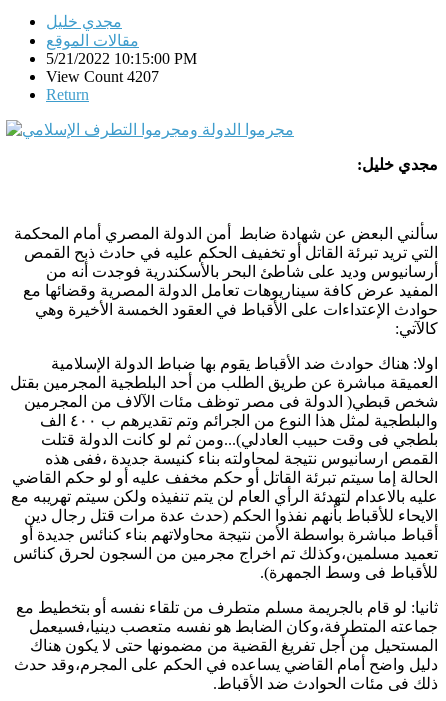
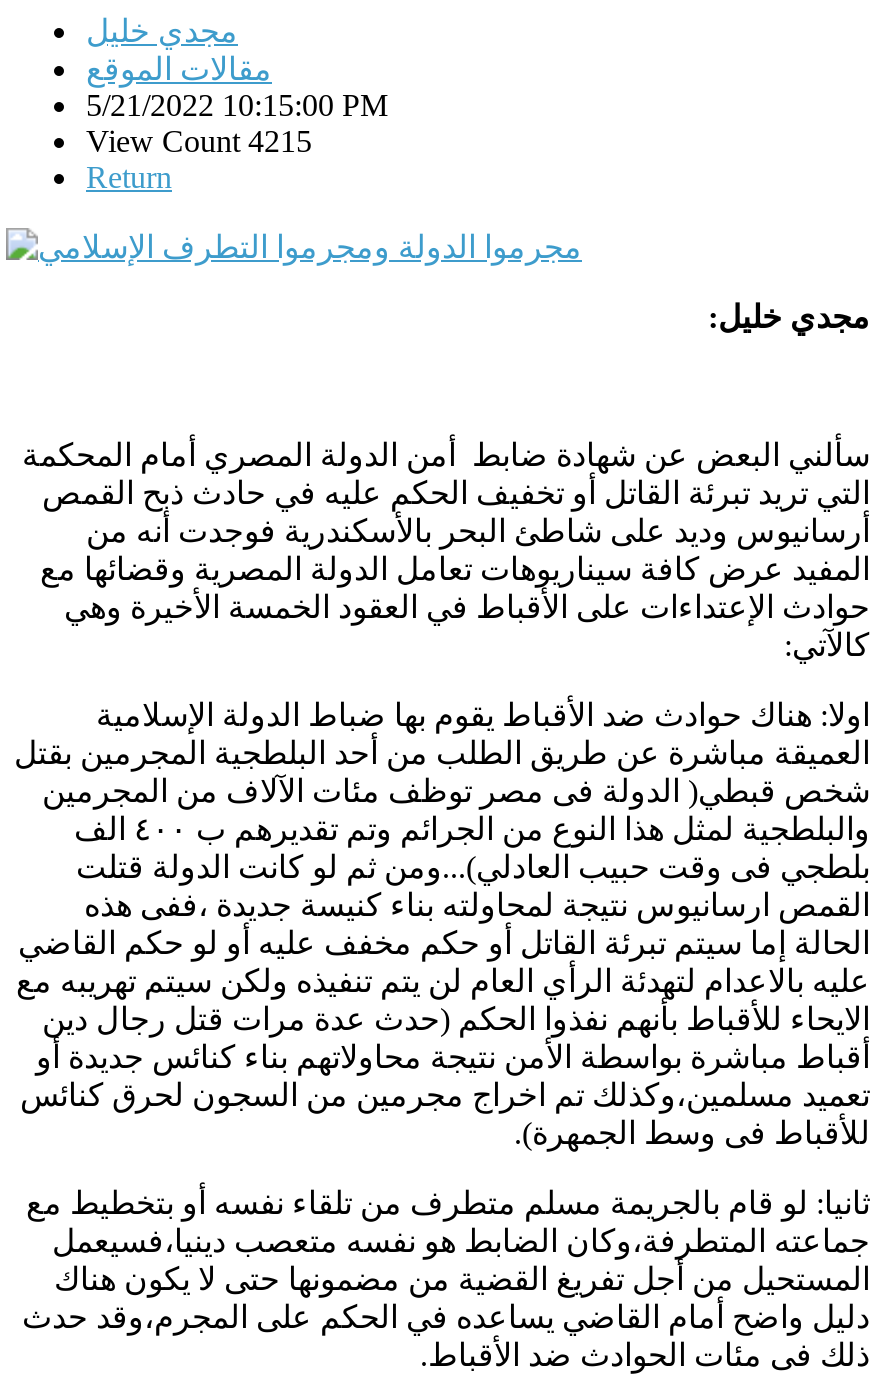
- View Count 4207
+ View Count 4215
